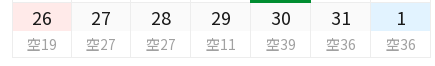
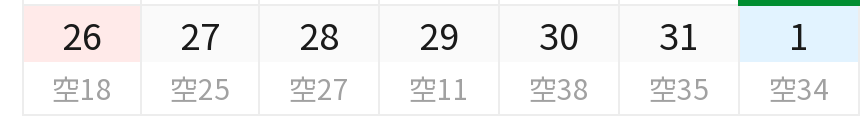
- 空19
+ 空18

- 空27
+ 空25

- 空39
+ 空38

- 空36
+ 空35

- 空36
+ 空34
